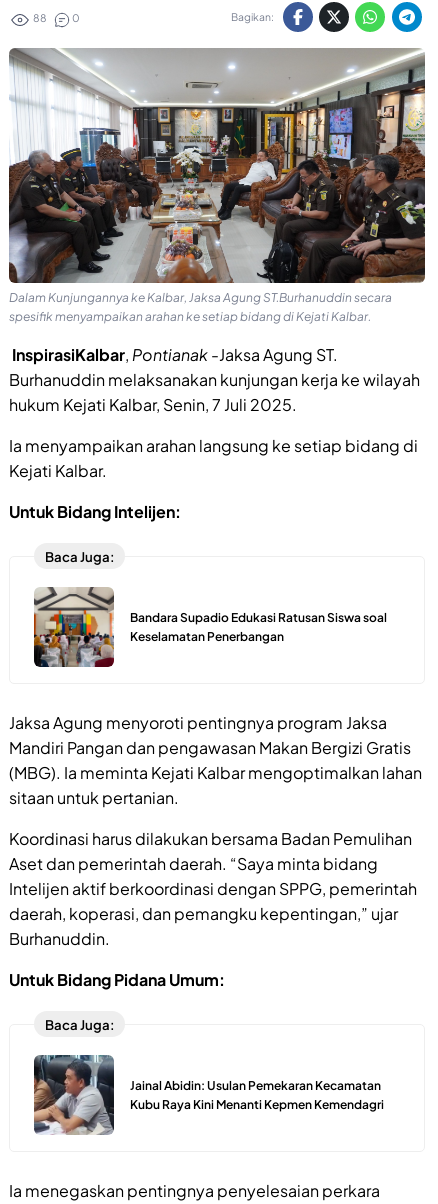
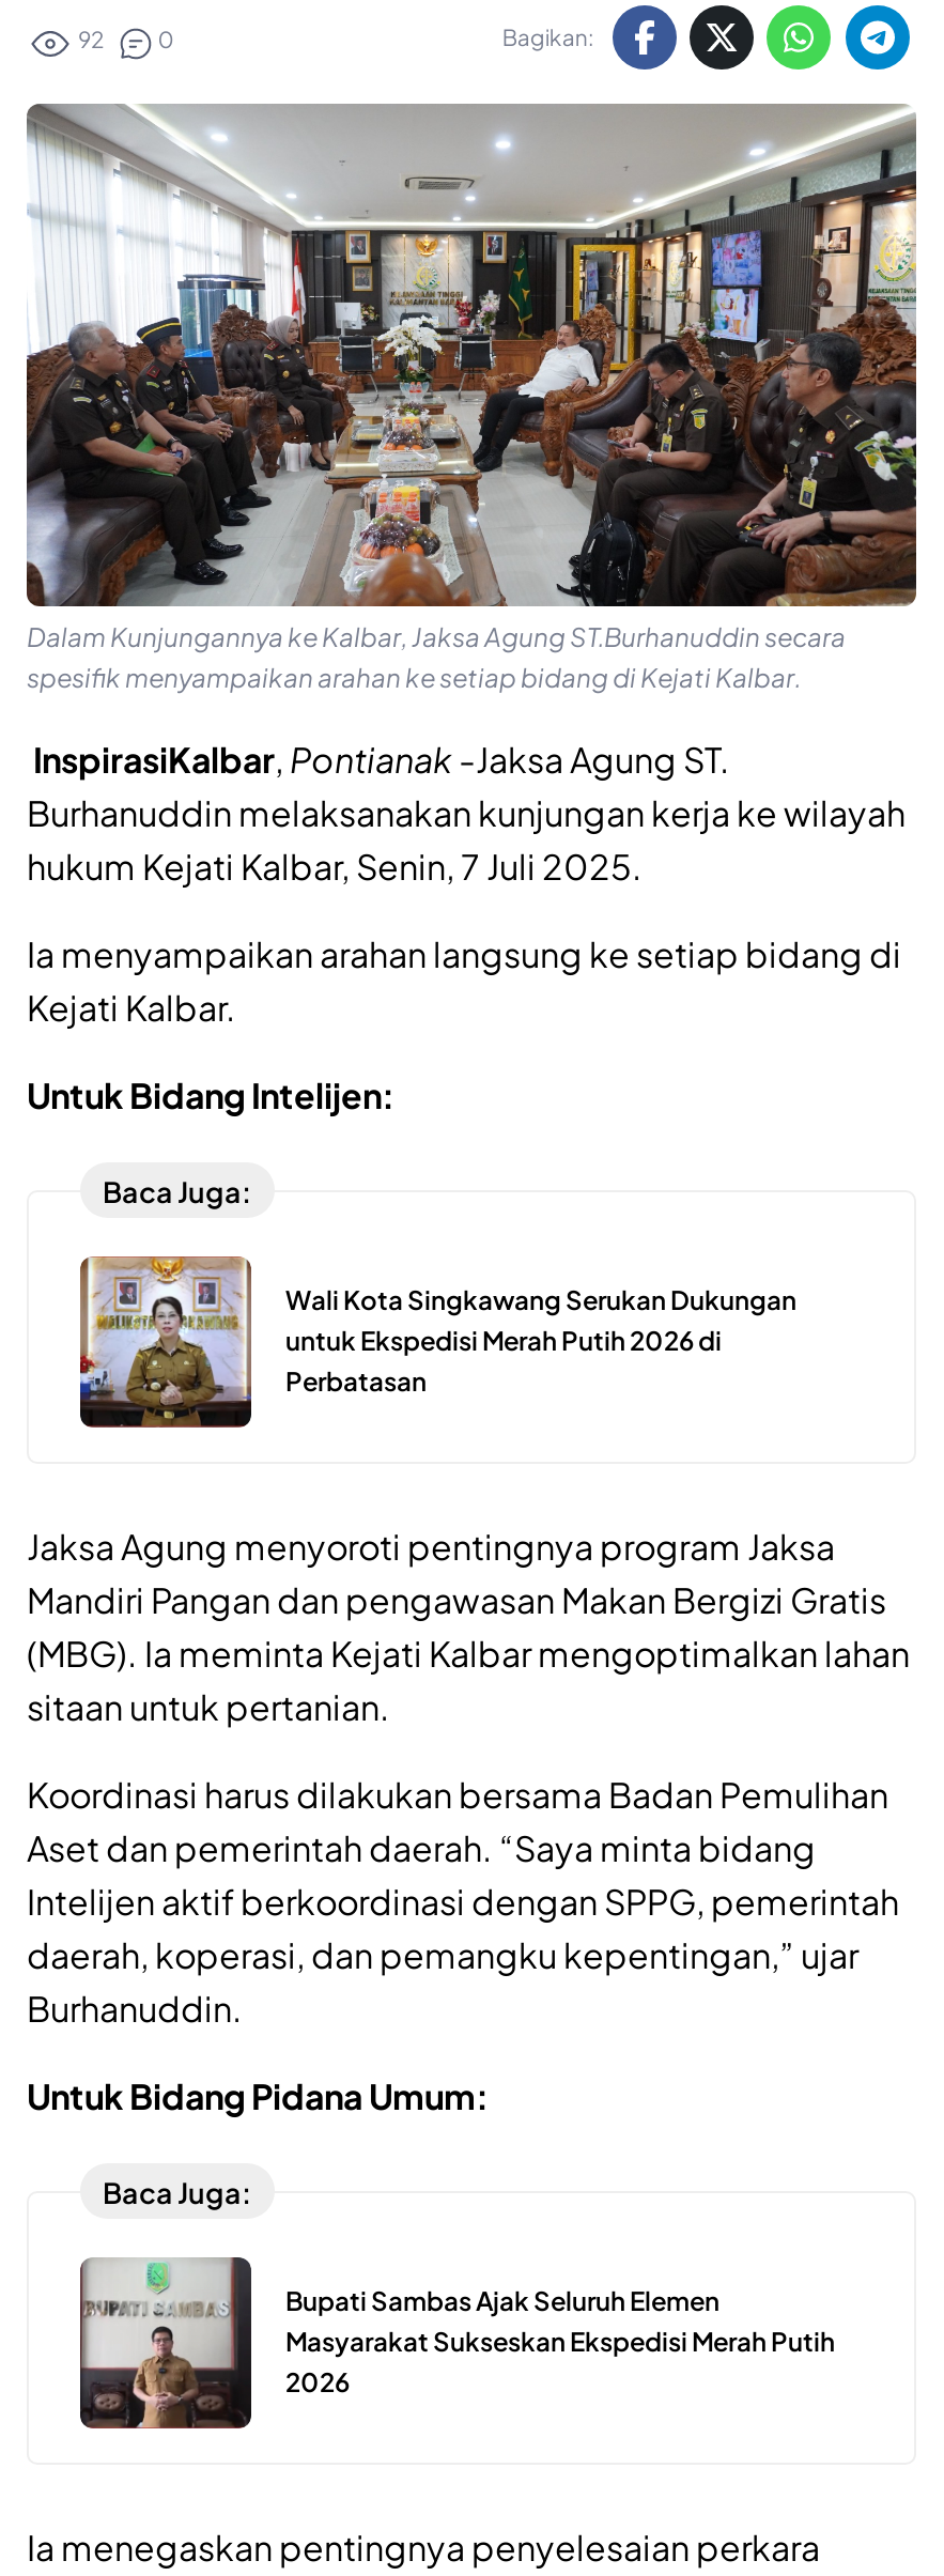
- 88
+ 92

- [image]
- Bandara Supadio Edukasi Ratusan Siswa soal
- Keselamatan Penerbangan
+ [image]
+ Wali Kota Singkawang Serukan Dukungan
+ untuk Ekspedisi Merah Putih 2026 di
+ Perbatasan

- [image]
- Jainal Abidin: Usulan Pemekaran Kecamatan
- Kubu Raya Kini Menanti Kepmen Kemendagri
+ [image]
+ Bupati Sambas Ajak Seluruh Elemen
+ Masyarakat Sukseskan Ekspedisi Merah Putih
+ 2026
